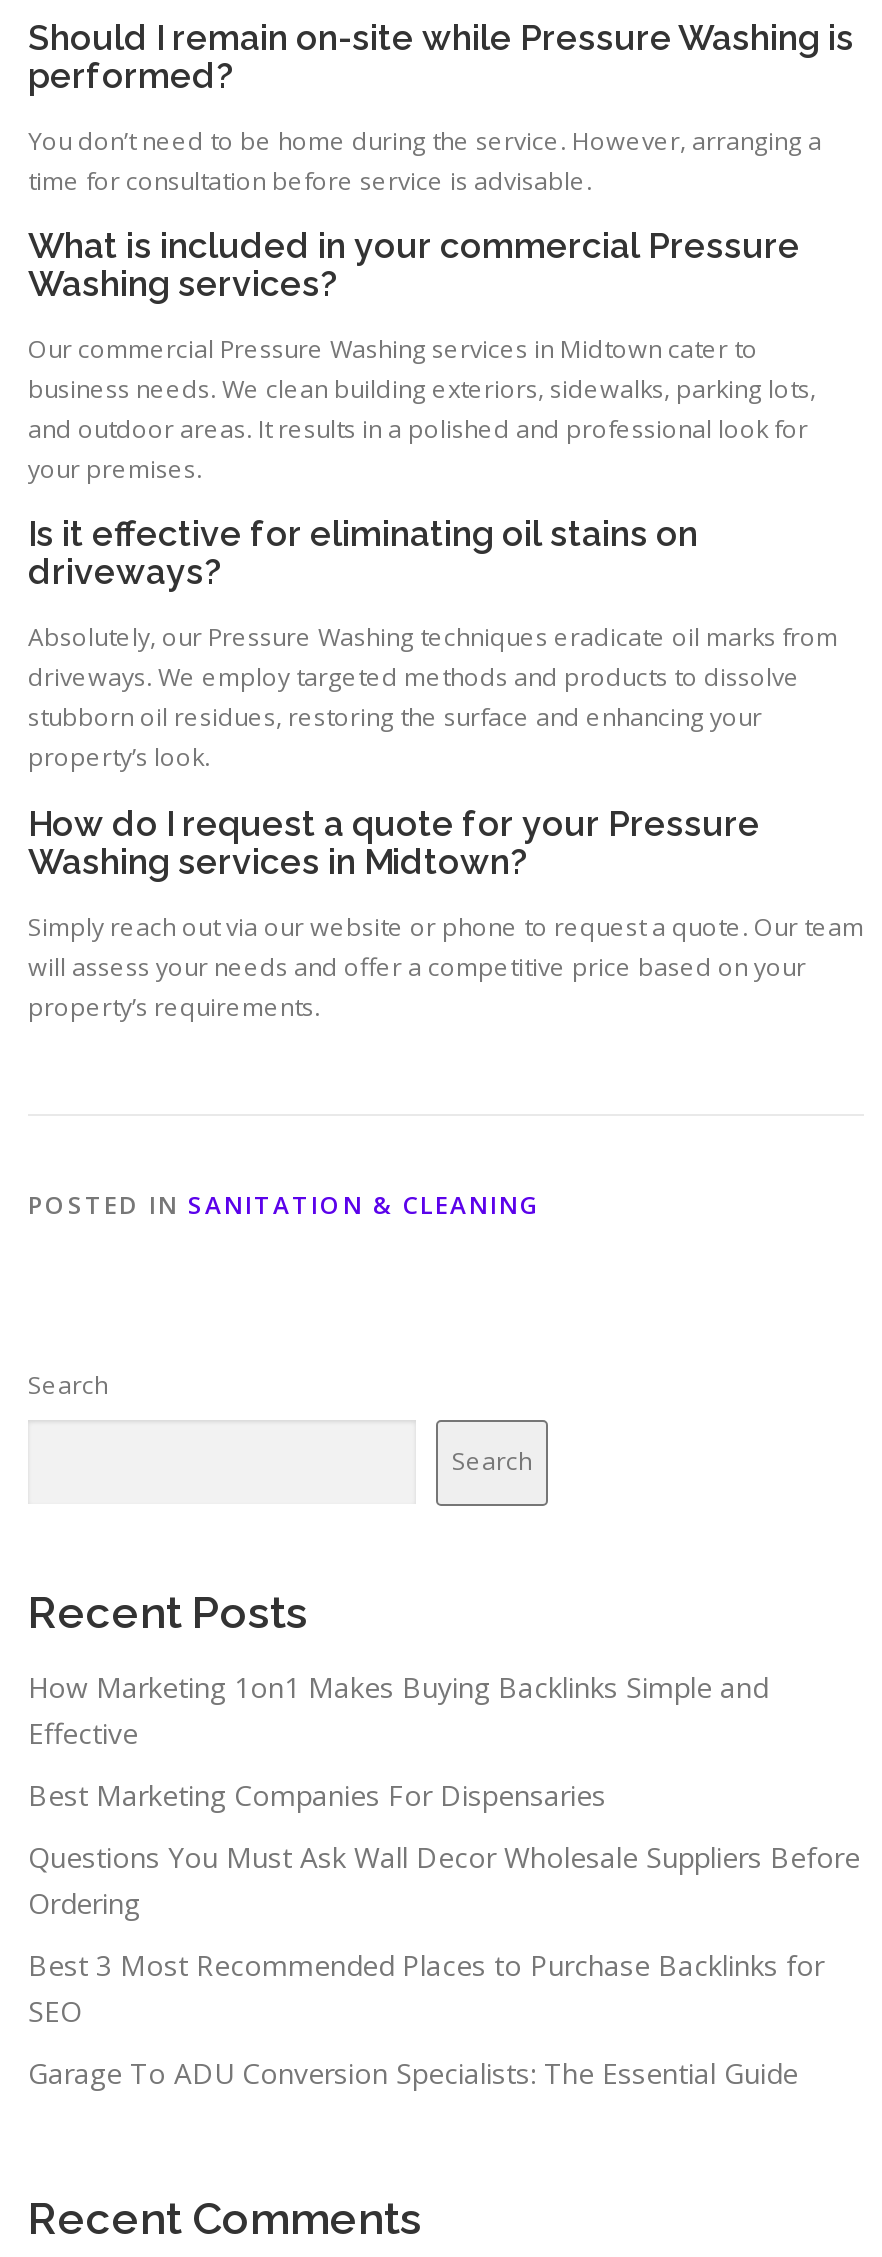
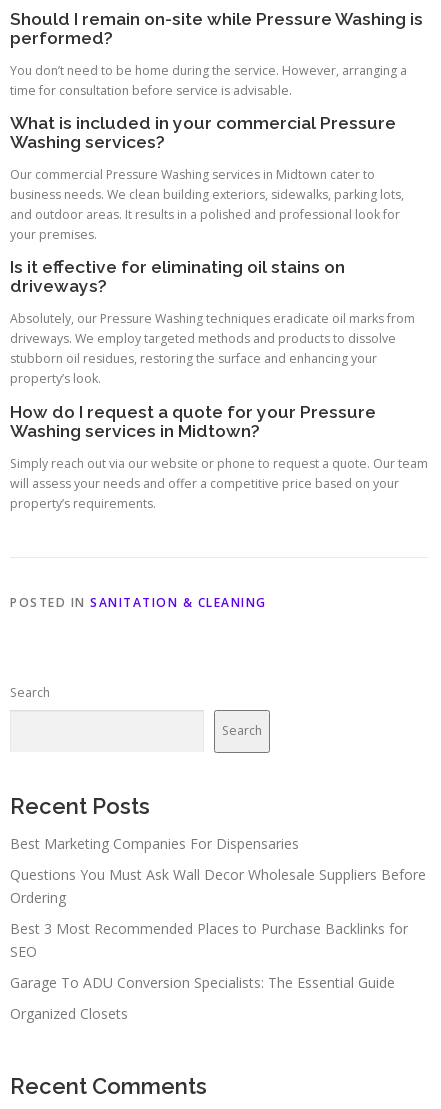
- How Marketing 1on1 Makes Buying Backlinks Simple and
- Effective

moved up: Best Marketing Companies For Dispensaries | Questions You Must Ask Wall Decor Wholesale Suppliers Before | Ordering | Best 3 Most Recommended Places to Purchase Backlinks for | SEO | Garage To ADU Conversion Specialists: The Essential Guide

+ Organized Closets
